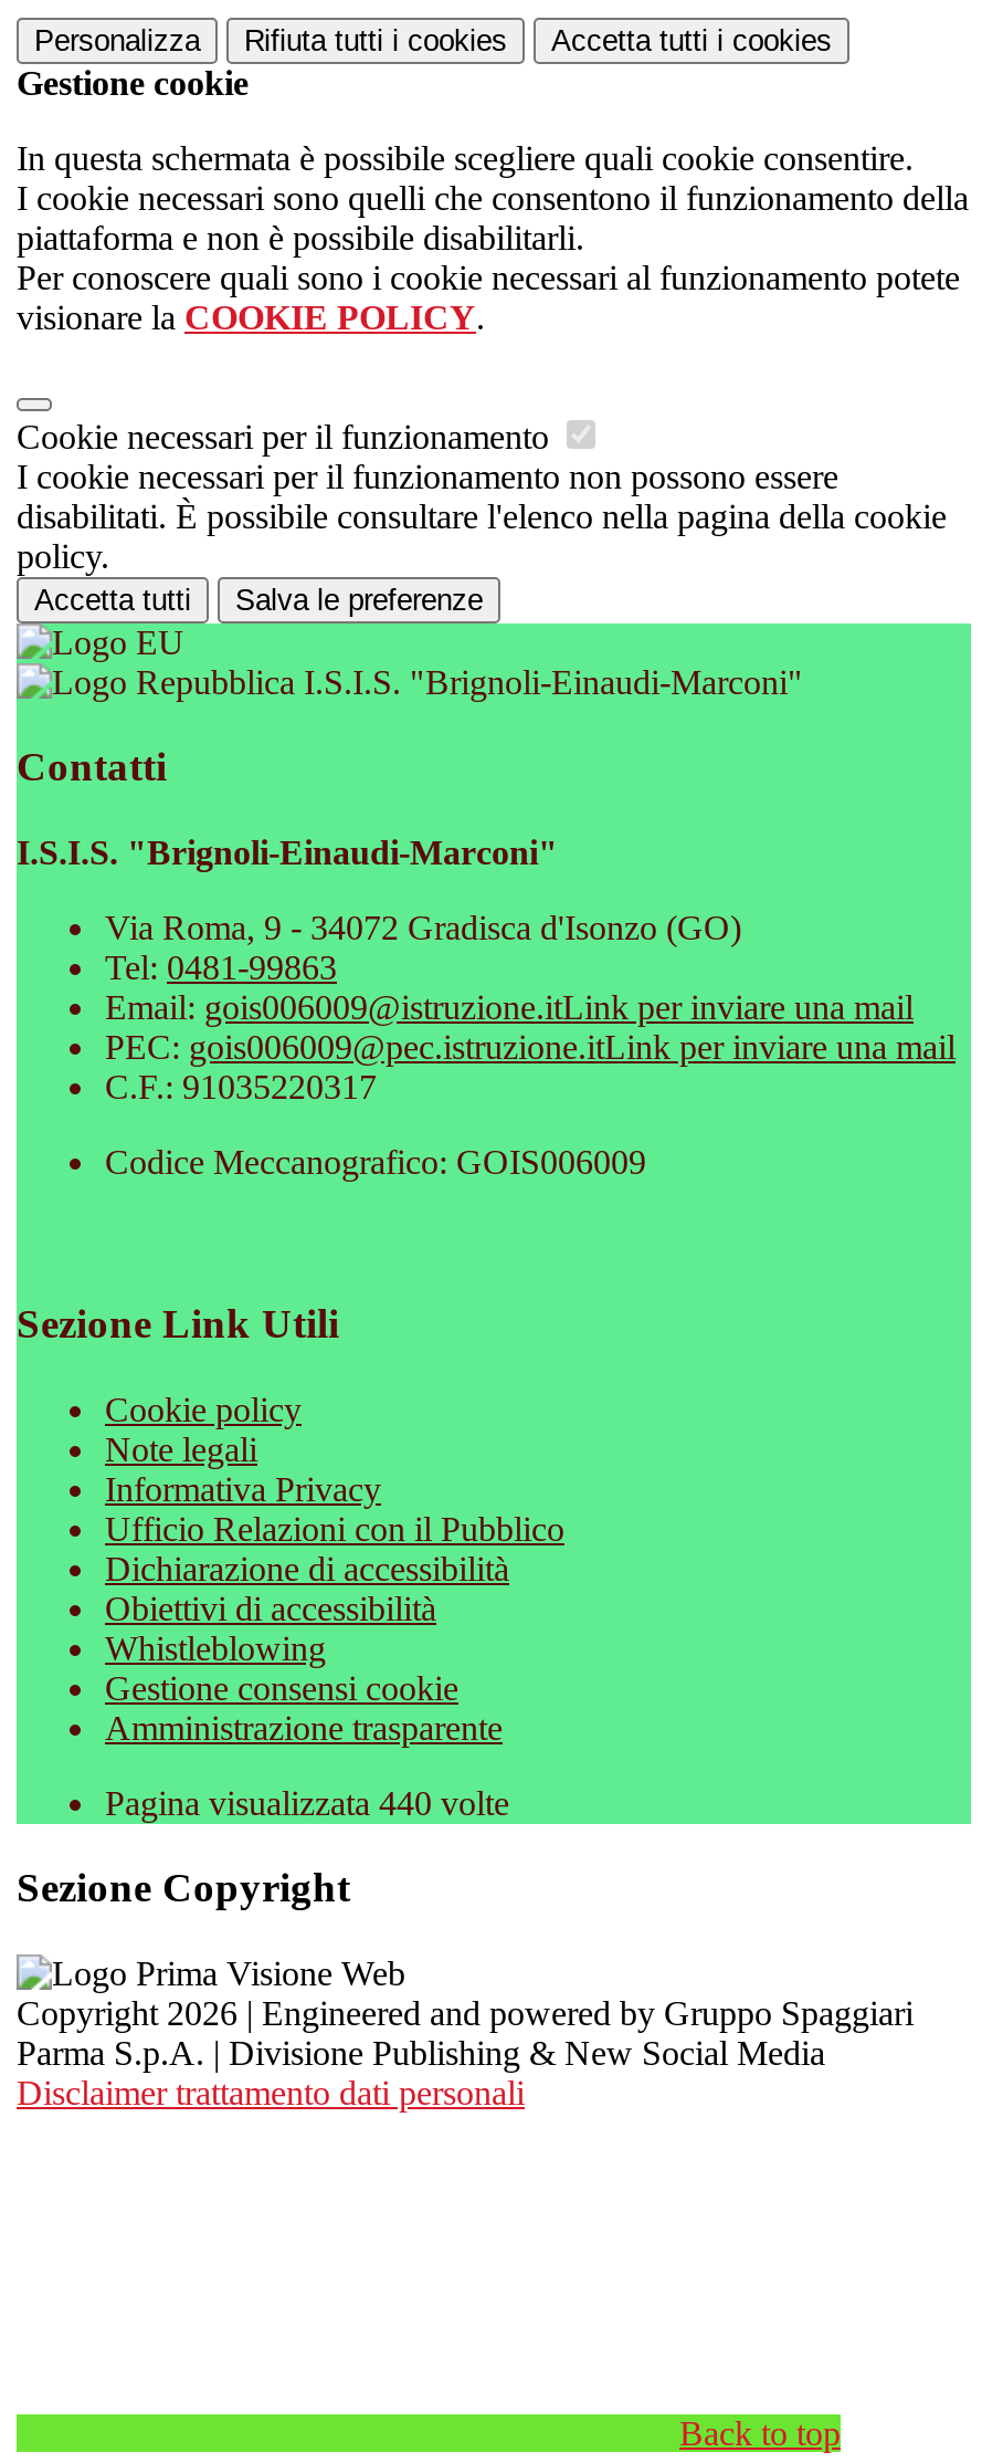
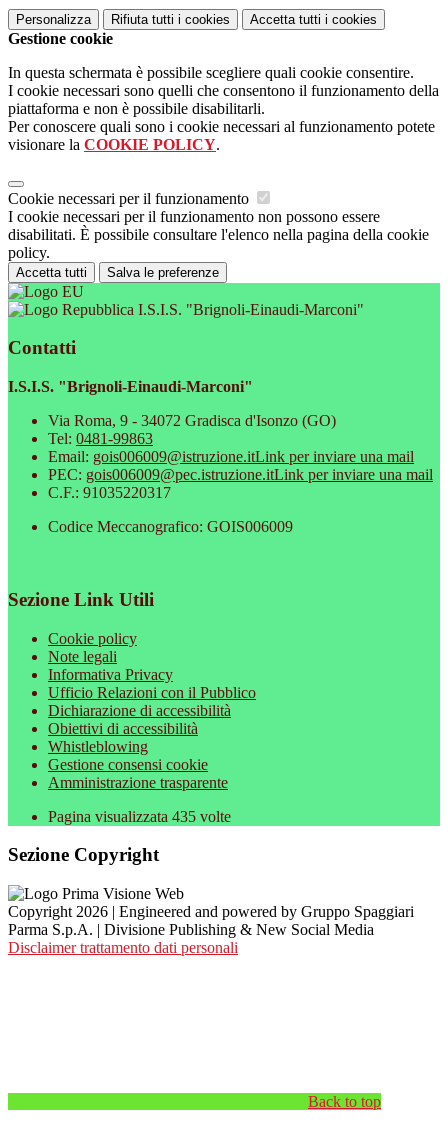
- Pagina visualizzata 440 volte
+ Pagina visualizzata 435 volte
